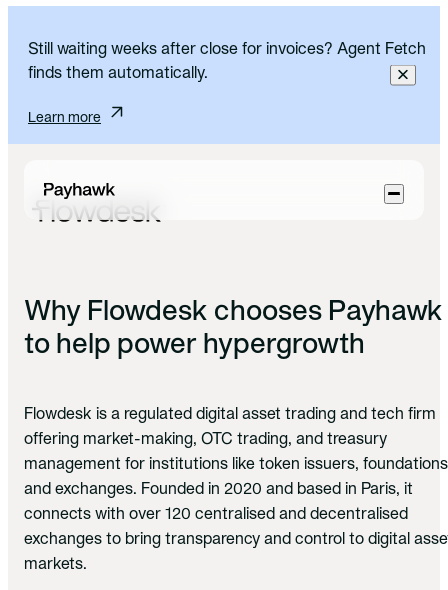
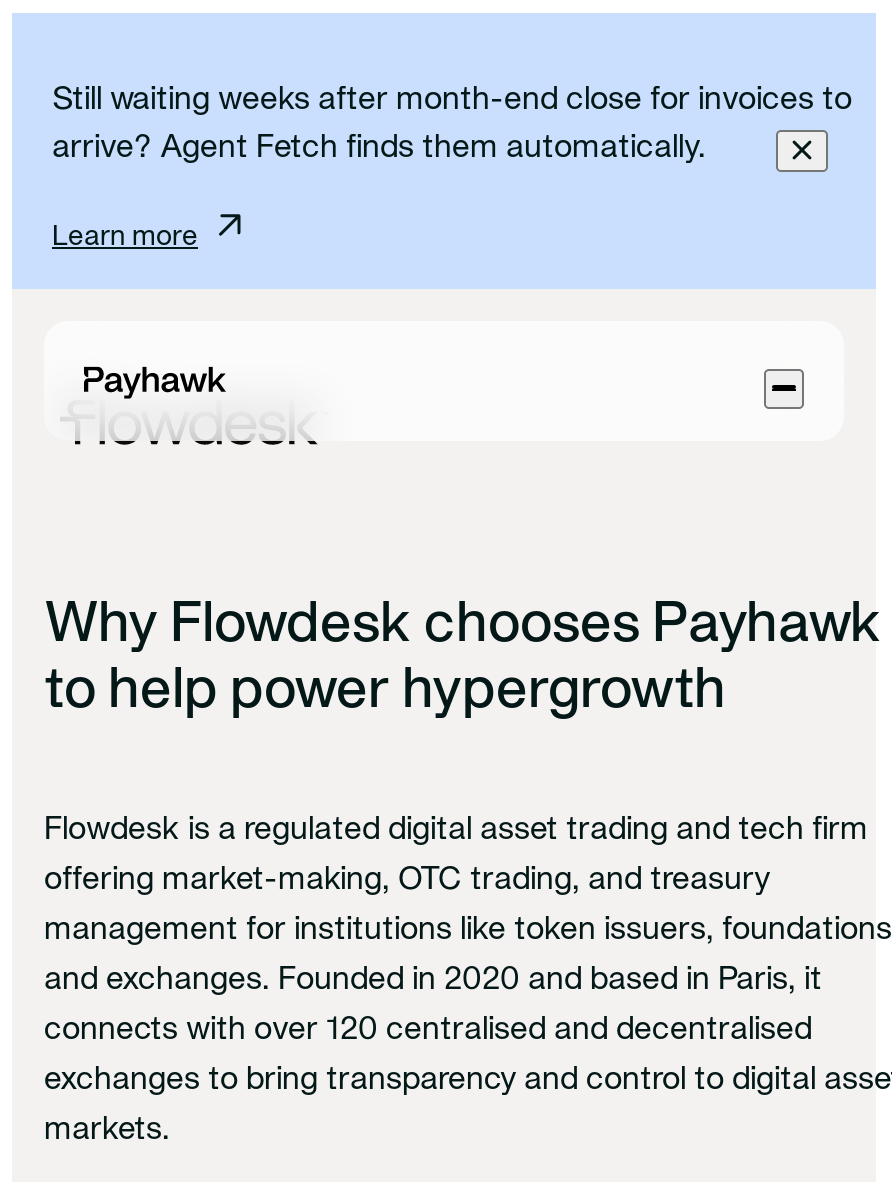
- Still waiting weeks after close for invoices? Agent Fetch
+ Still waiting weeks after month-end close for invoices to

- finds them automatically.
+ arrive? Agent Fetch finds them automatically.
